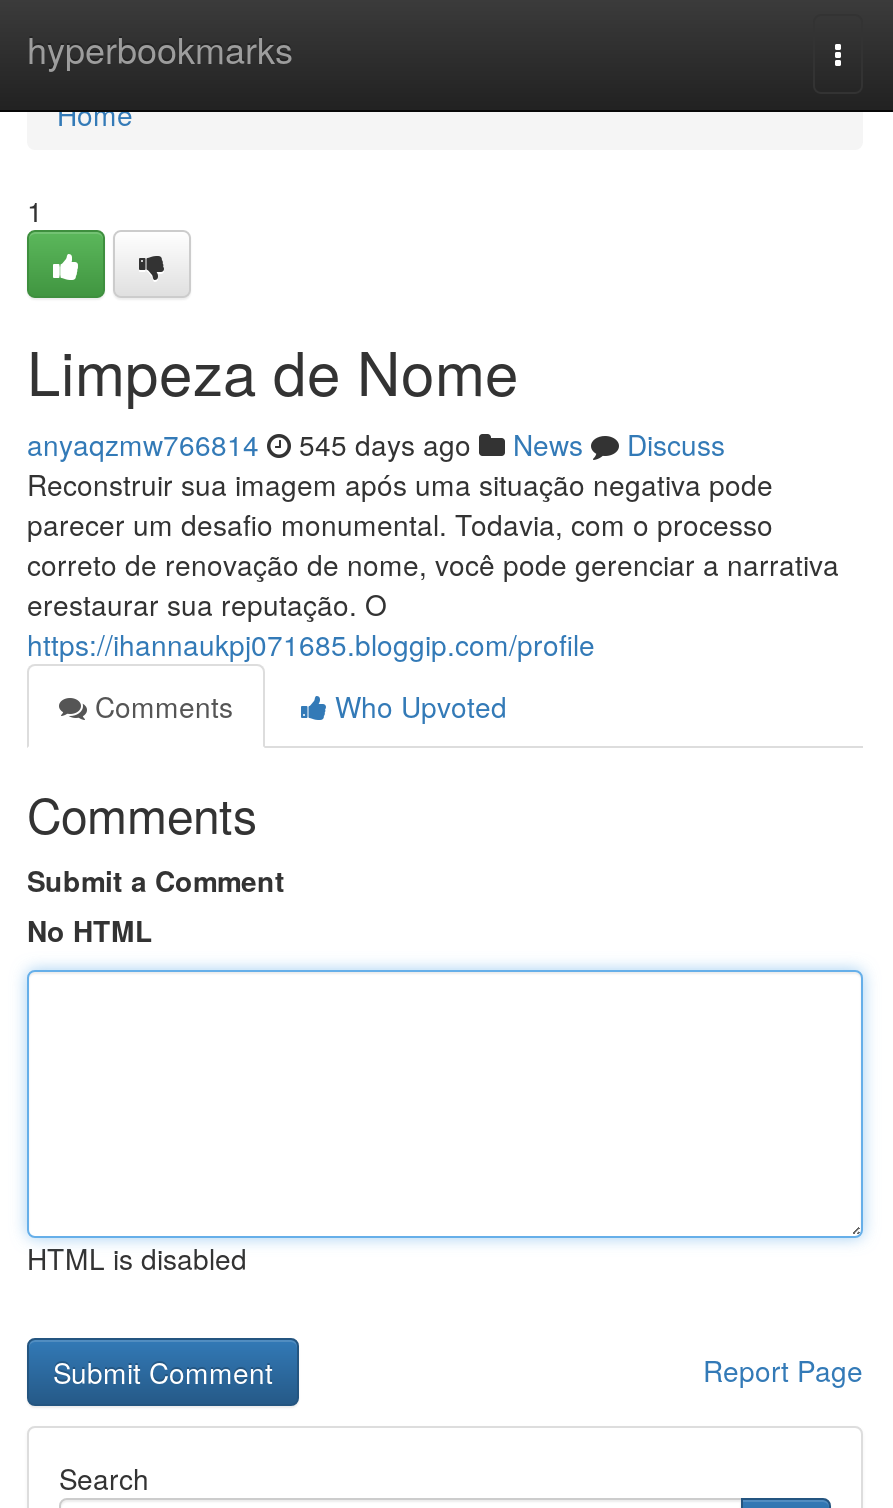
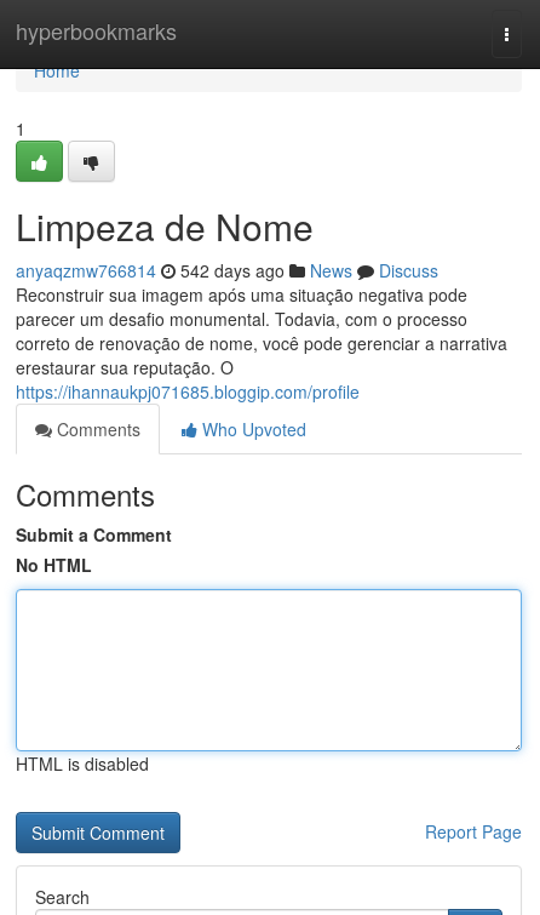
- anyaqzmw766814 545 days ago News Discuss
+ anyaqzmw766814 542 days ago News Discuss
